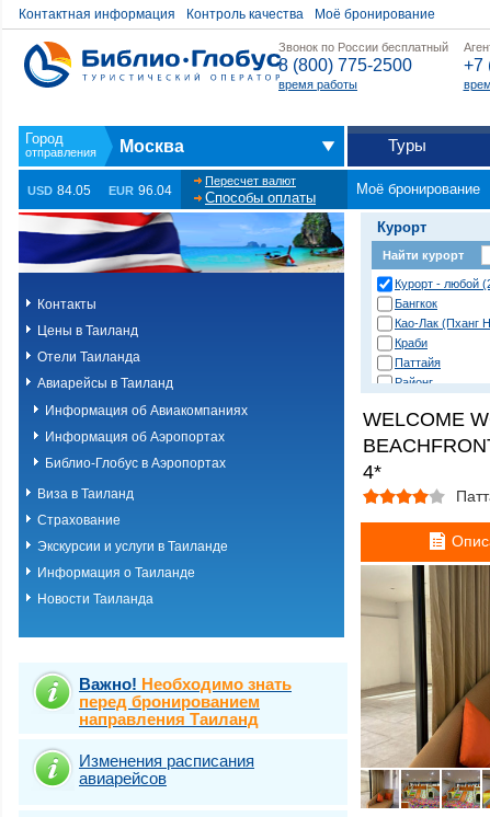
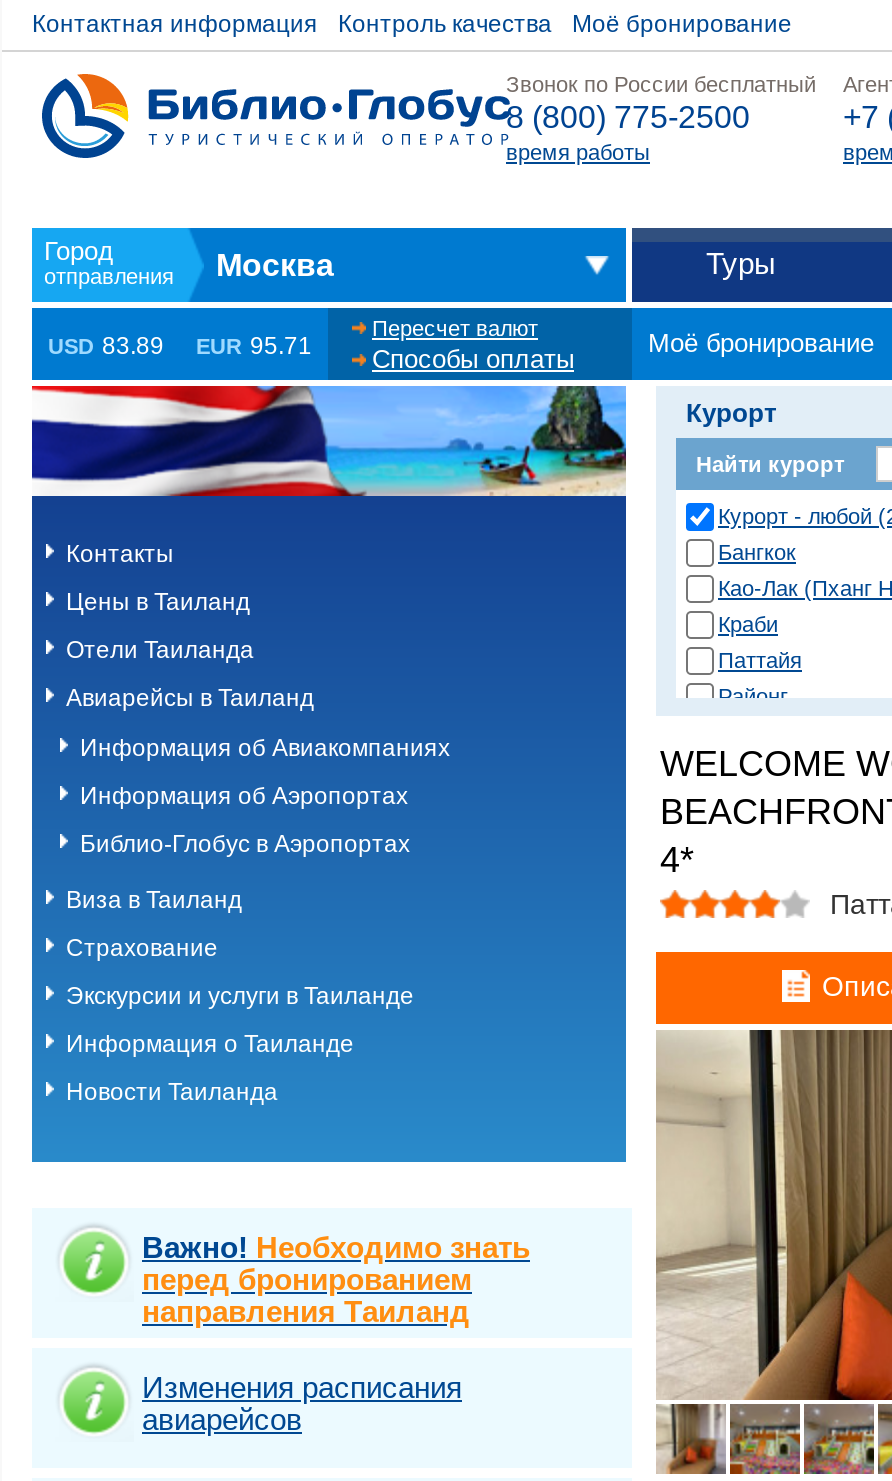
- USD 84.05
+ USD 83.89

- EUR 96.04
+ EUR 95.71
